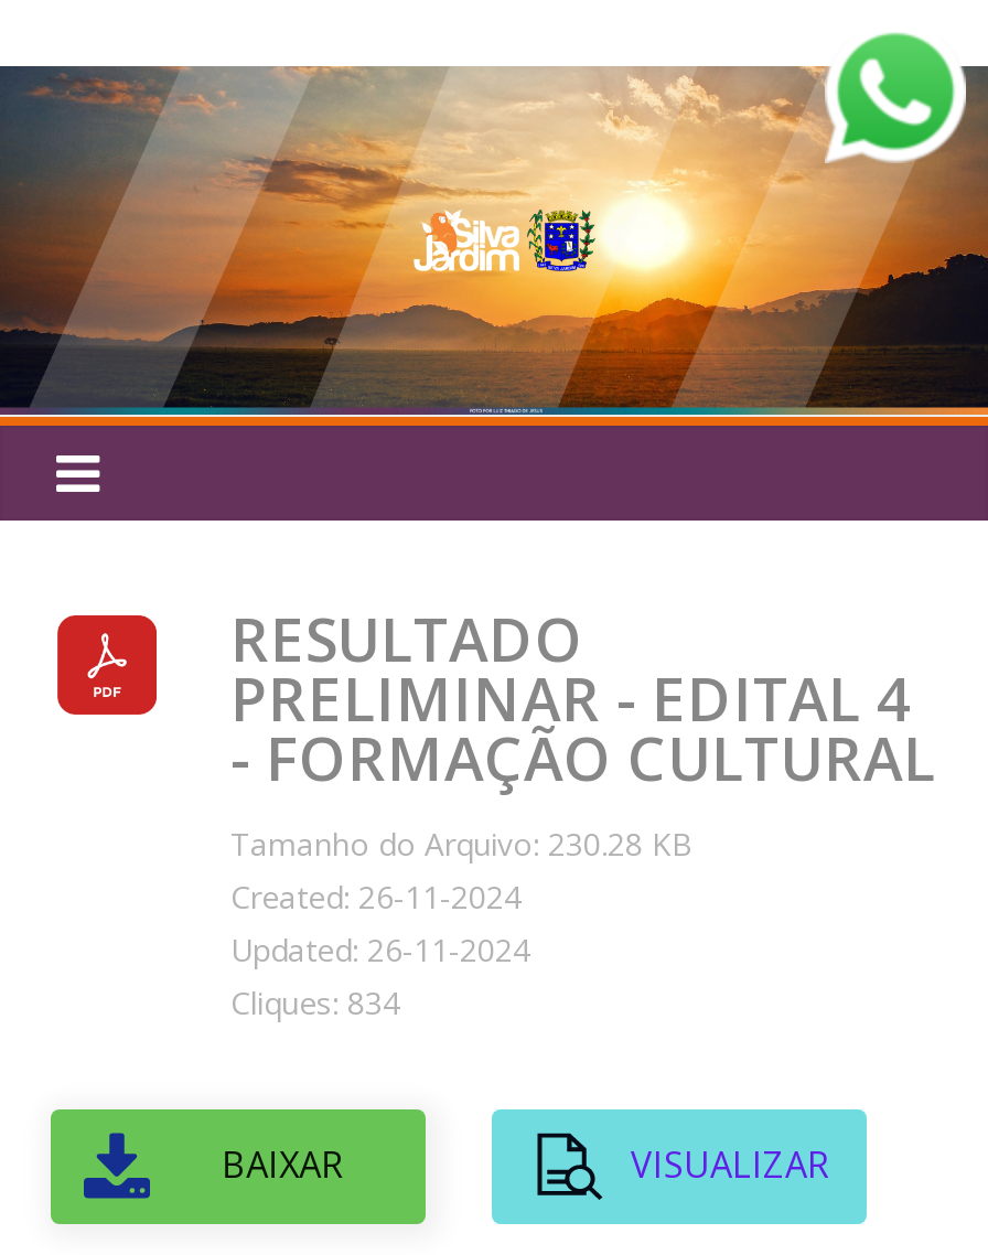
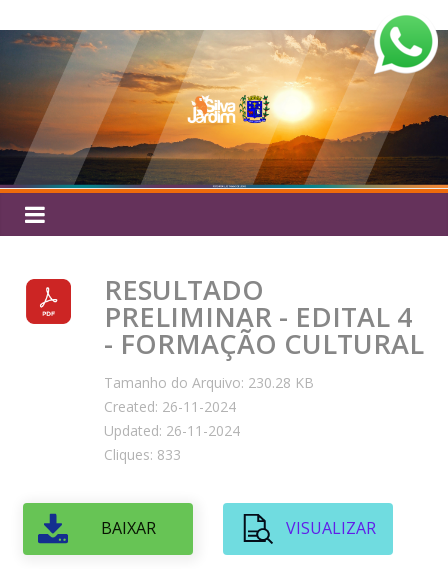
- Cliques: 834
+ Cliques: 833
